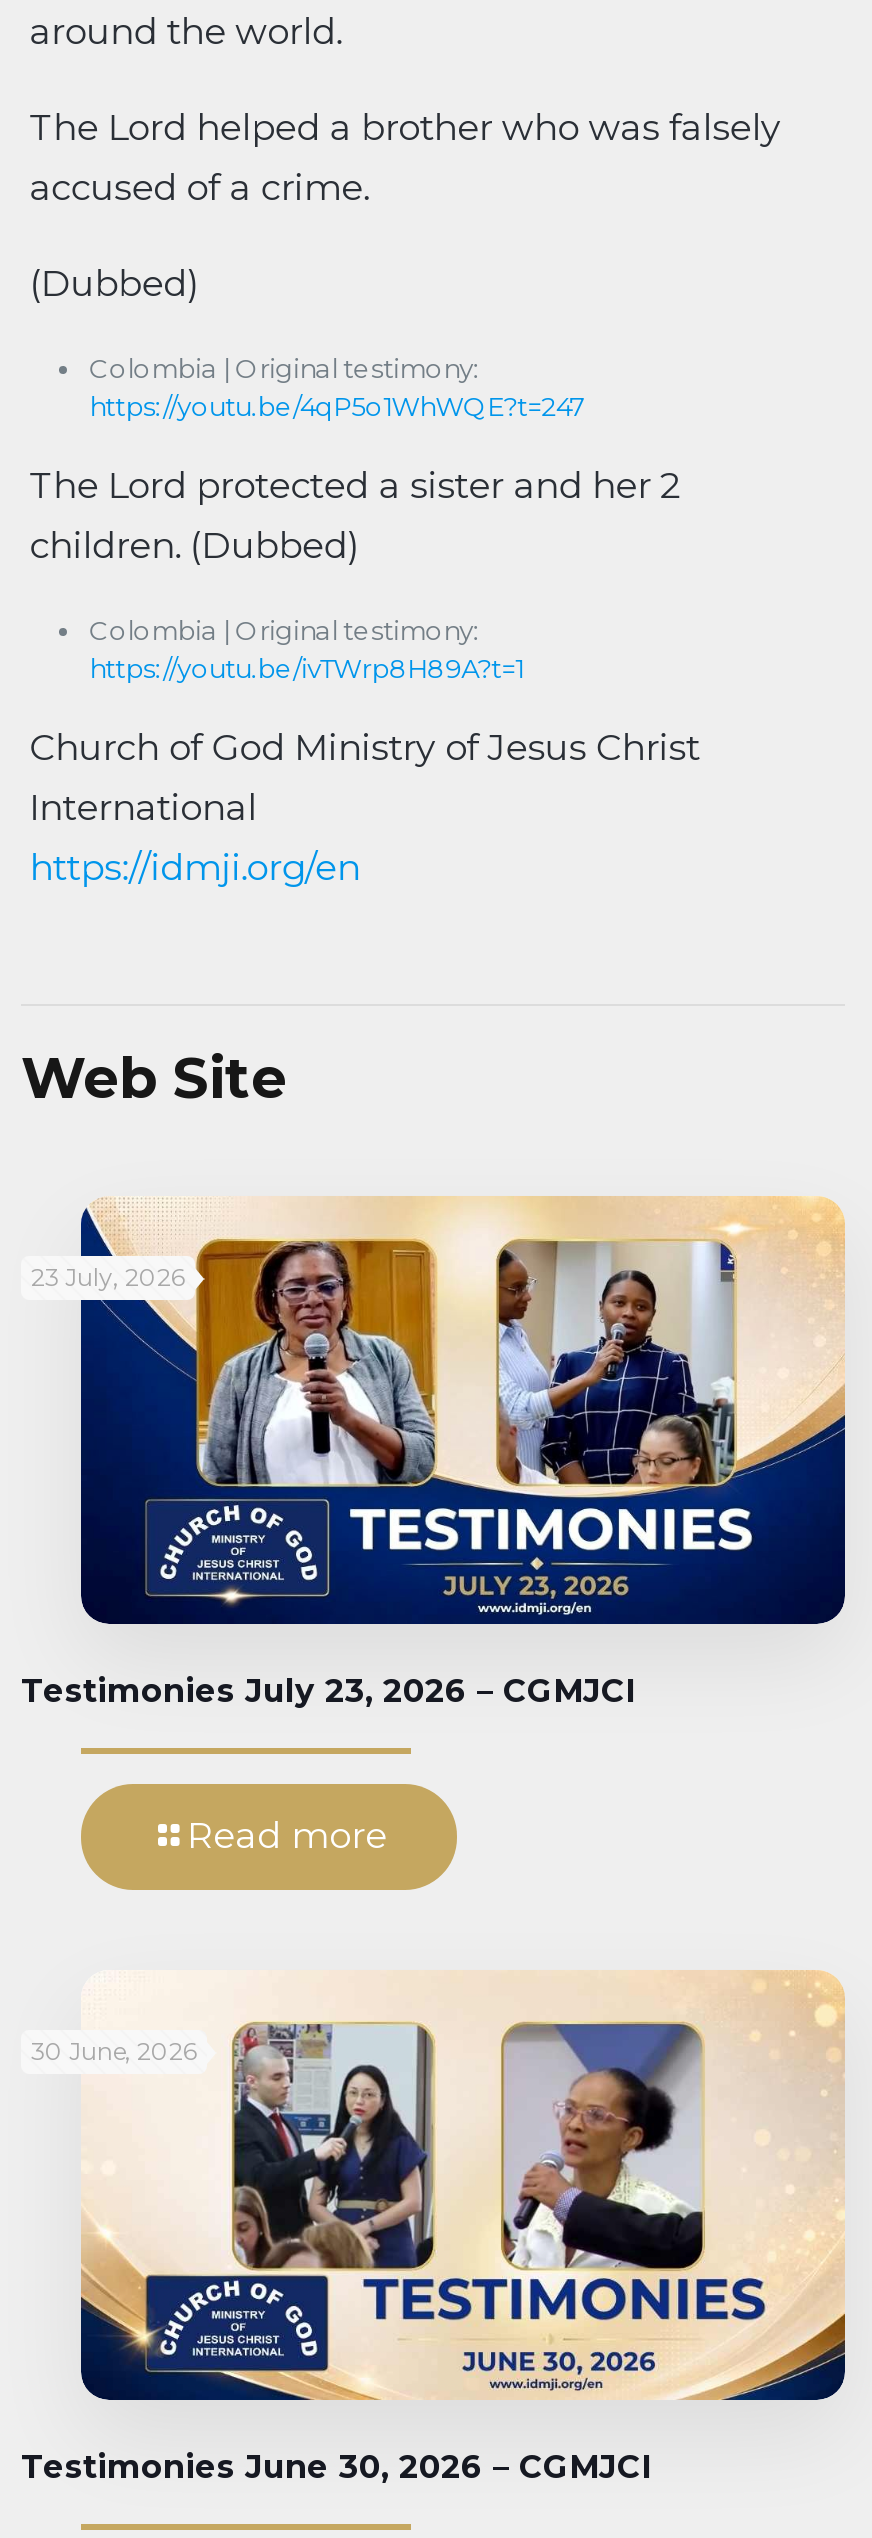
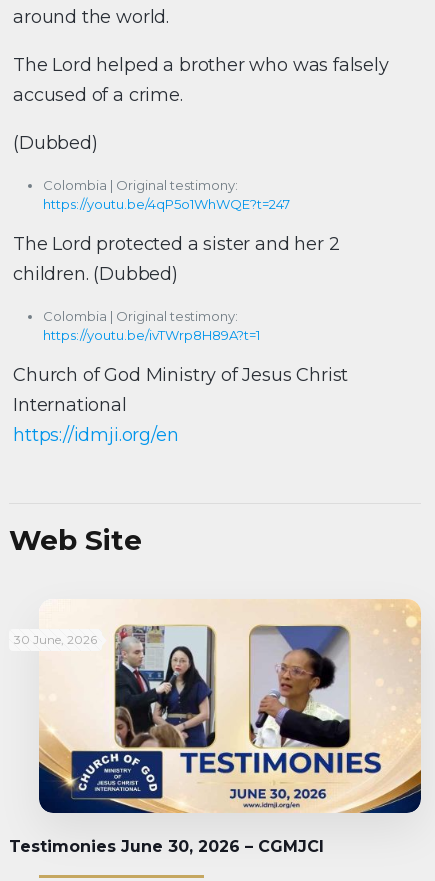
- [image]
- 23 July, 2026

- Testimonies July 23, 2026 – CGMJCI
- Read more
